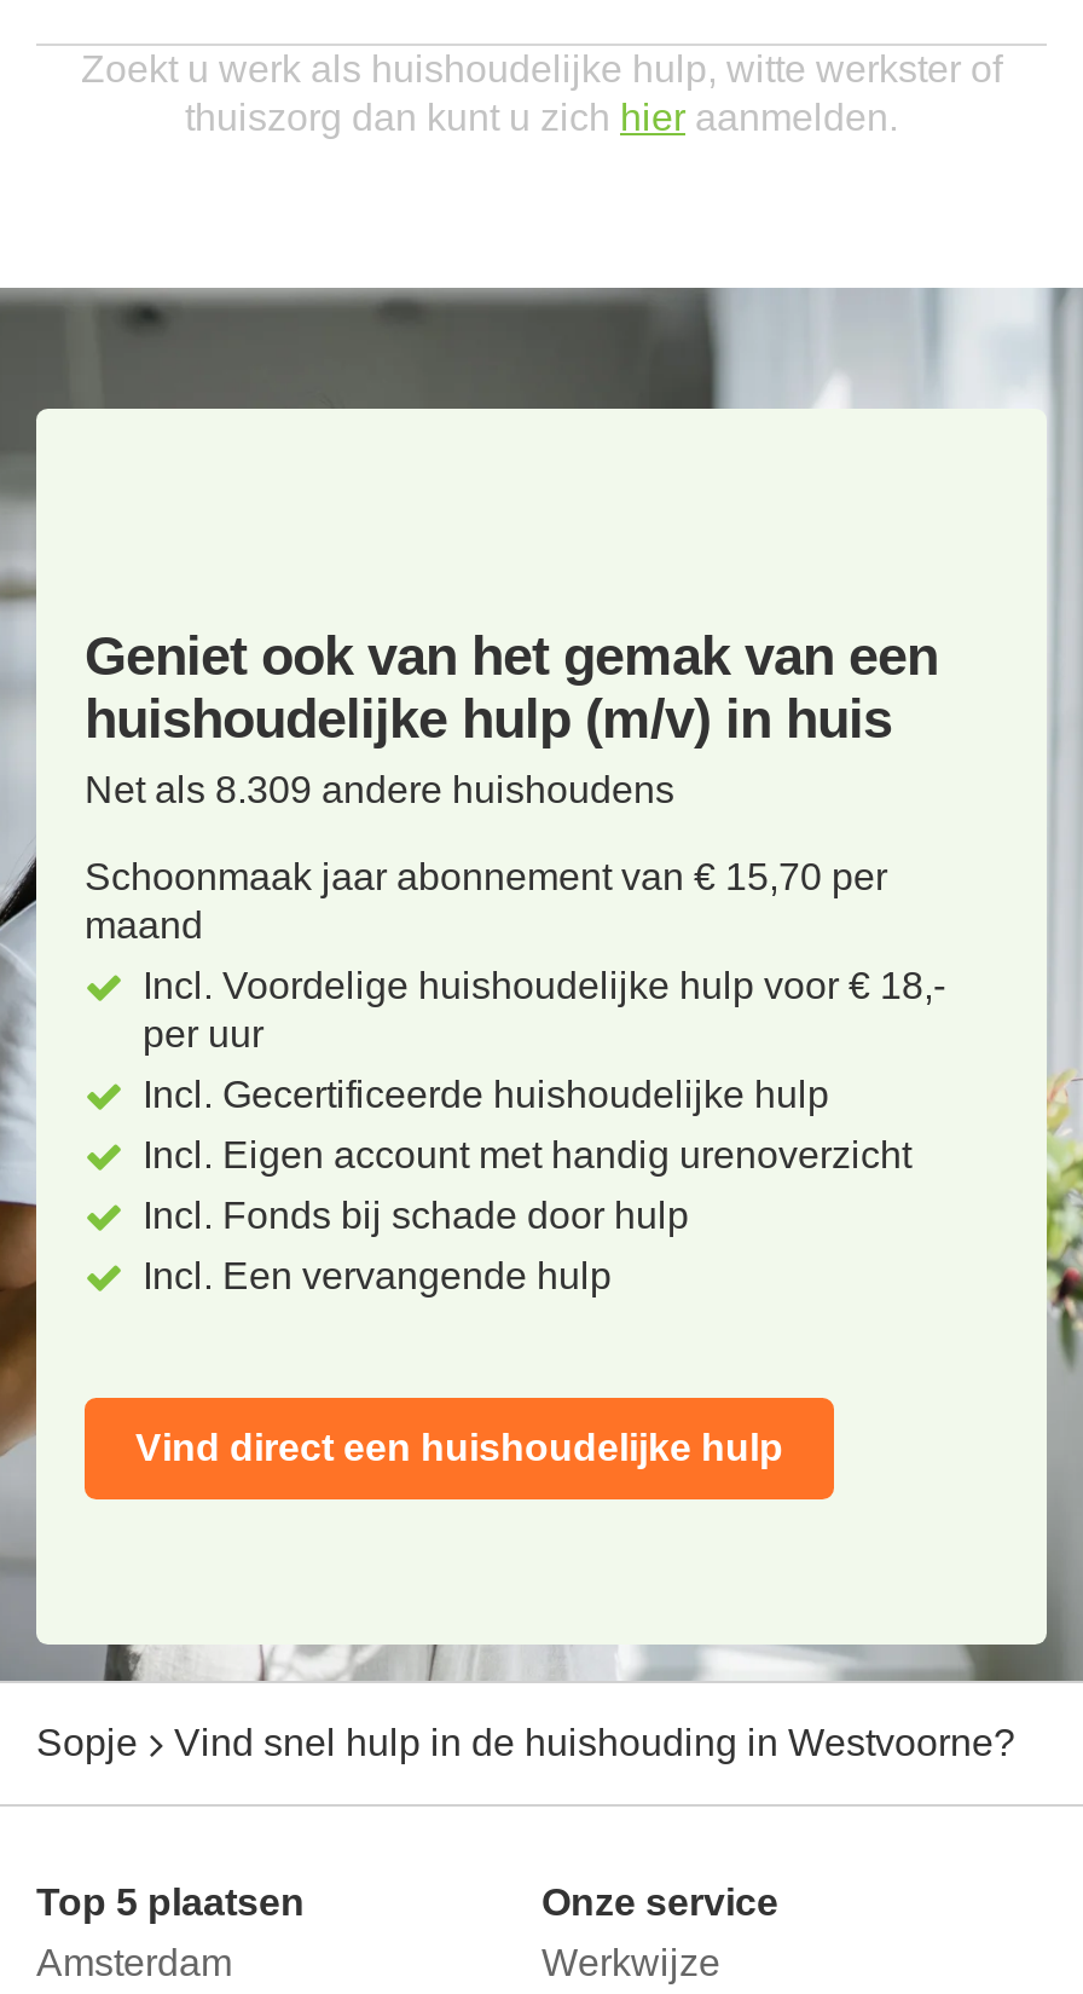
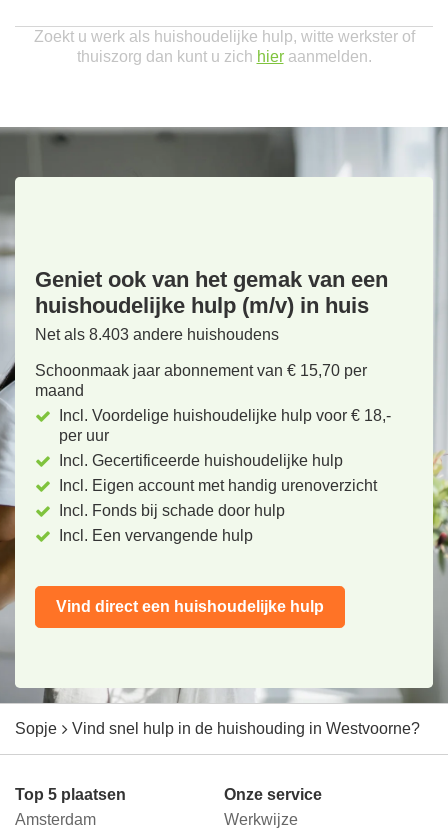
- Net als 8.309 andere huishoudens
+ Net als 8.403 andere huishoudens
